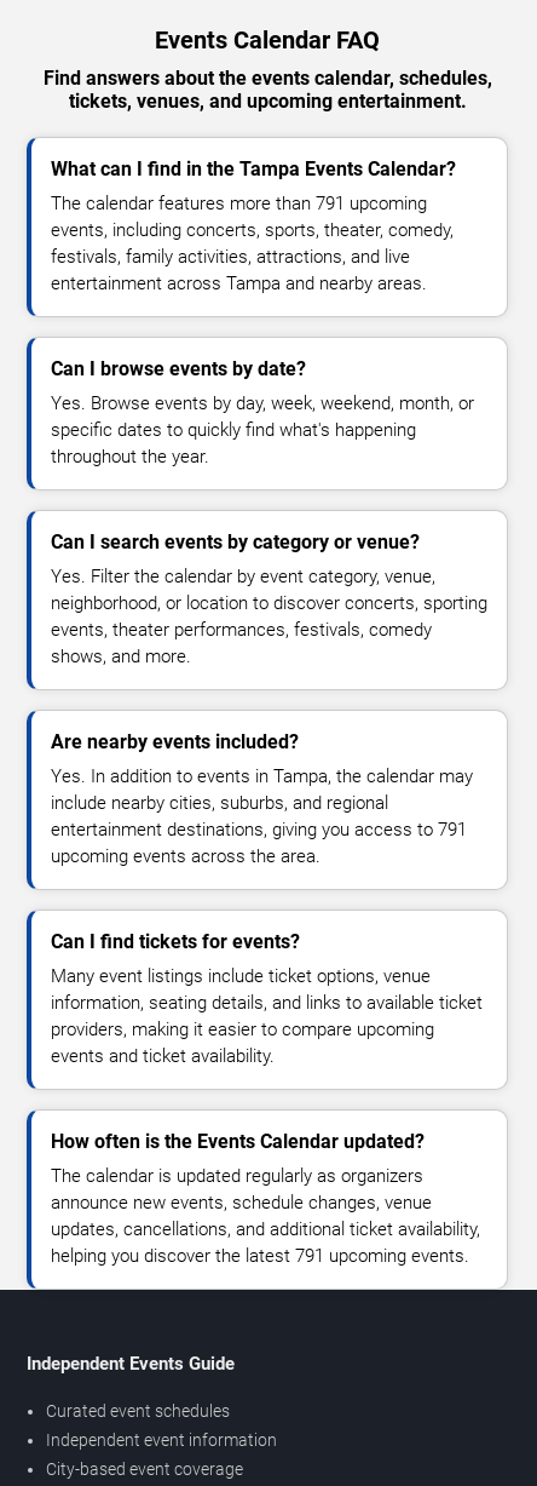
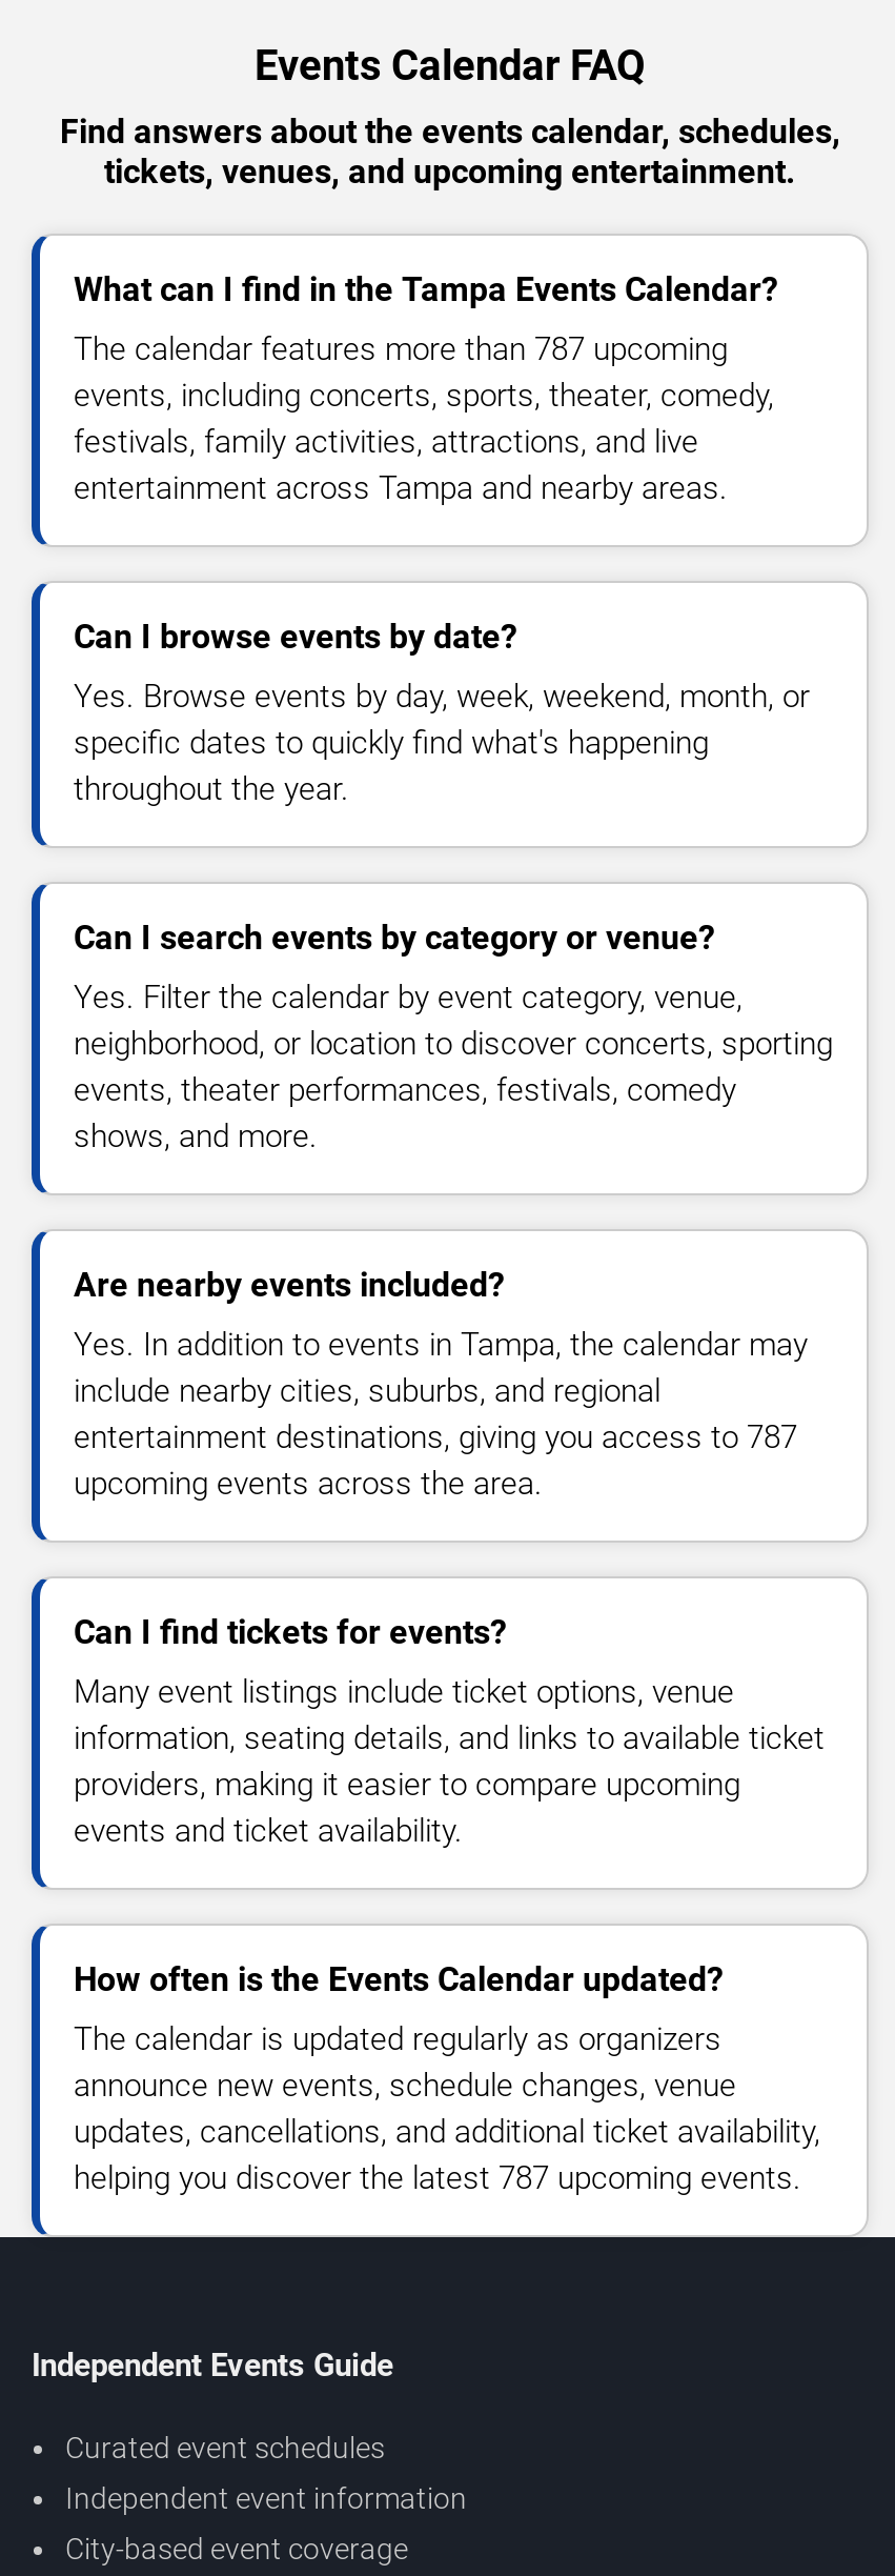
- The calendar features more than 791 upcoming
+ The calendar features more than 787 upcoming

- entertainment destinations, giving you access to 791
+ entertainment destinations, giving you access to 787

- helping you discover the latest 791 upcoming events.
+ helping you discover the latest 787 upcoming events.
